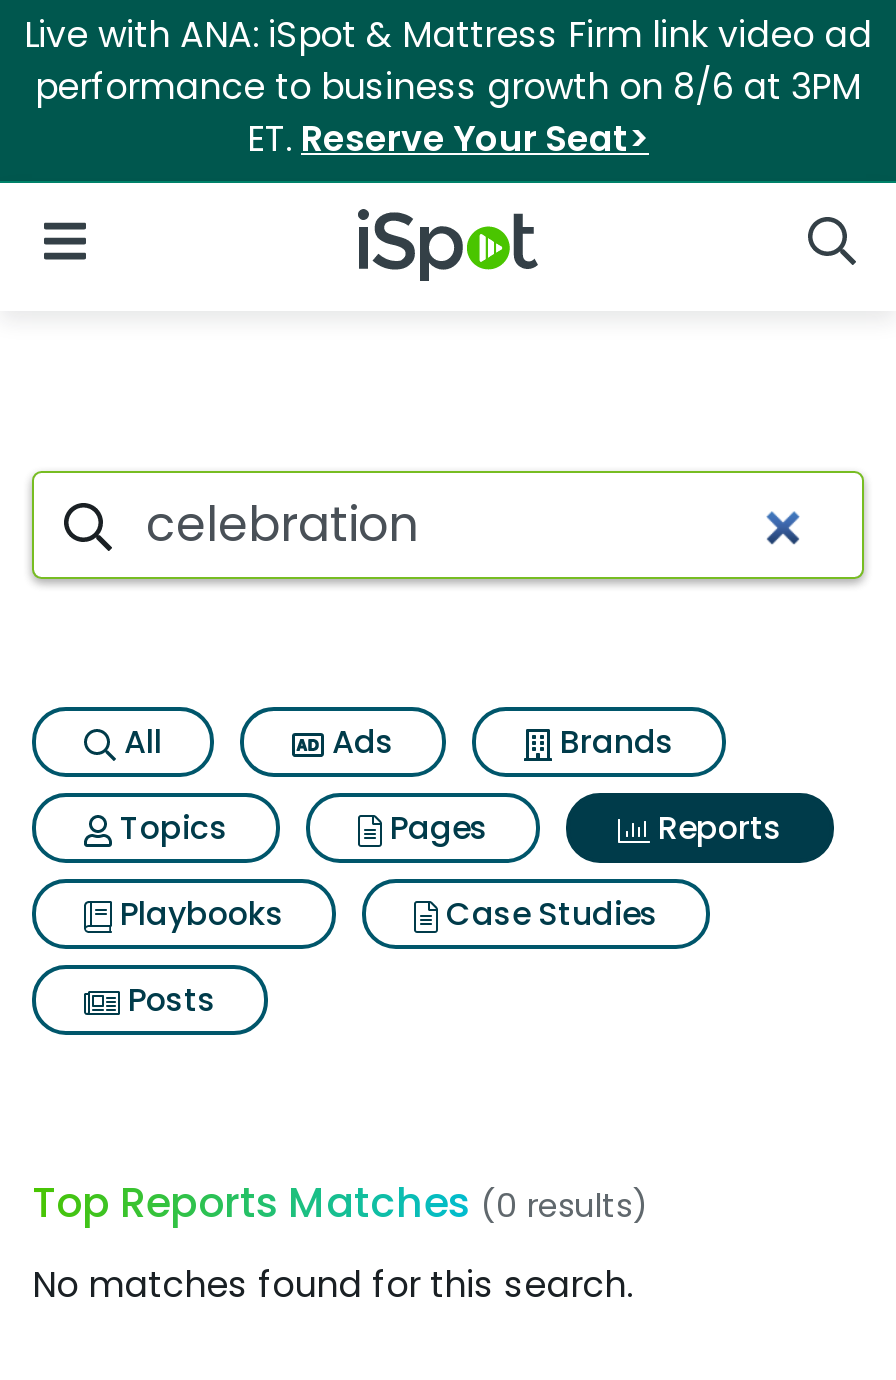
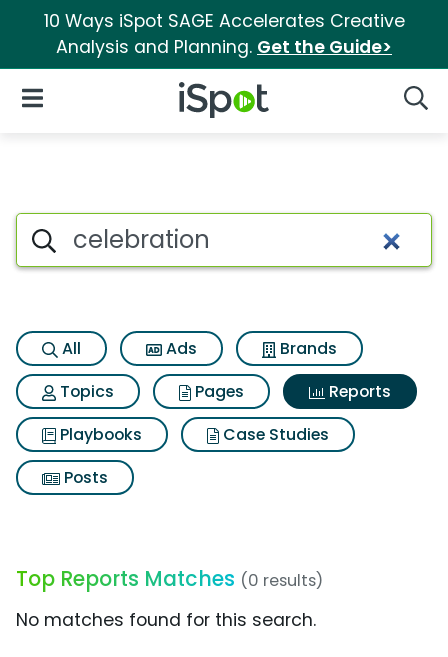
- Live with ANA: iSpot & Mattress Firm link video ad
- performance to business growth on 8/6 at 3PM
- ET. Reserve Your Seat>
+ 10 Ways iSpot SAGE Accelerates Creative
+ Analysis and Planning. Get the Guide>
